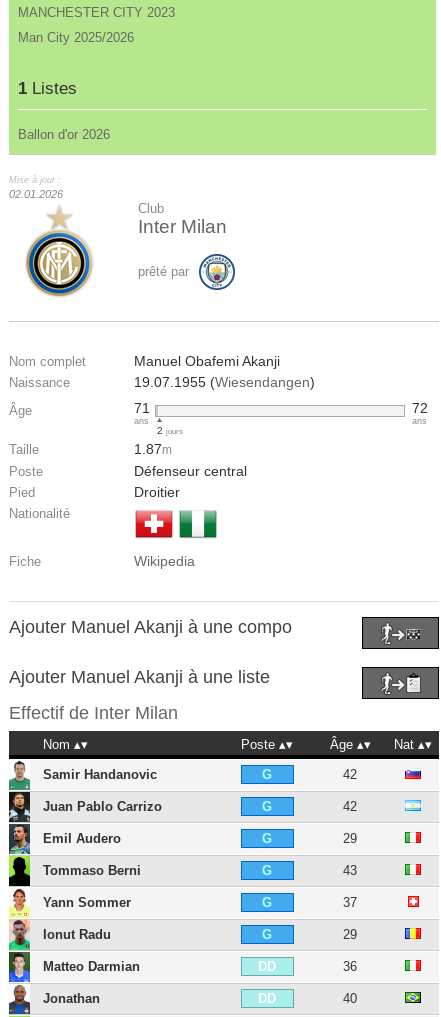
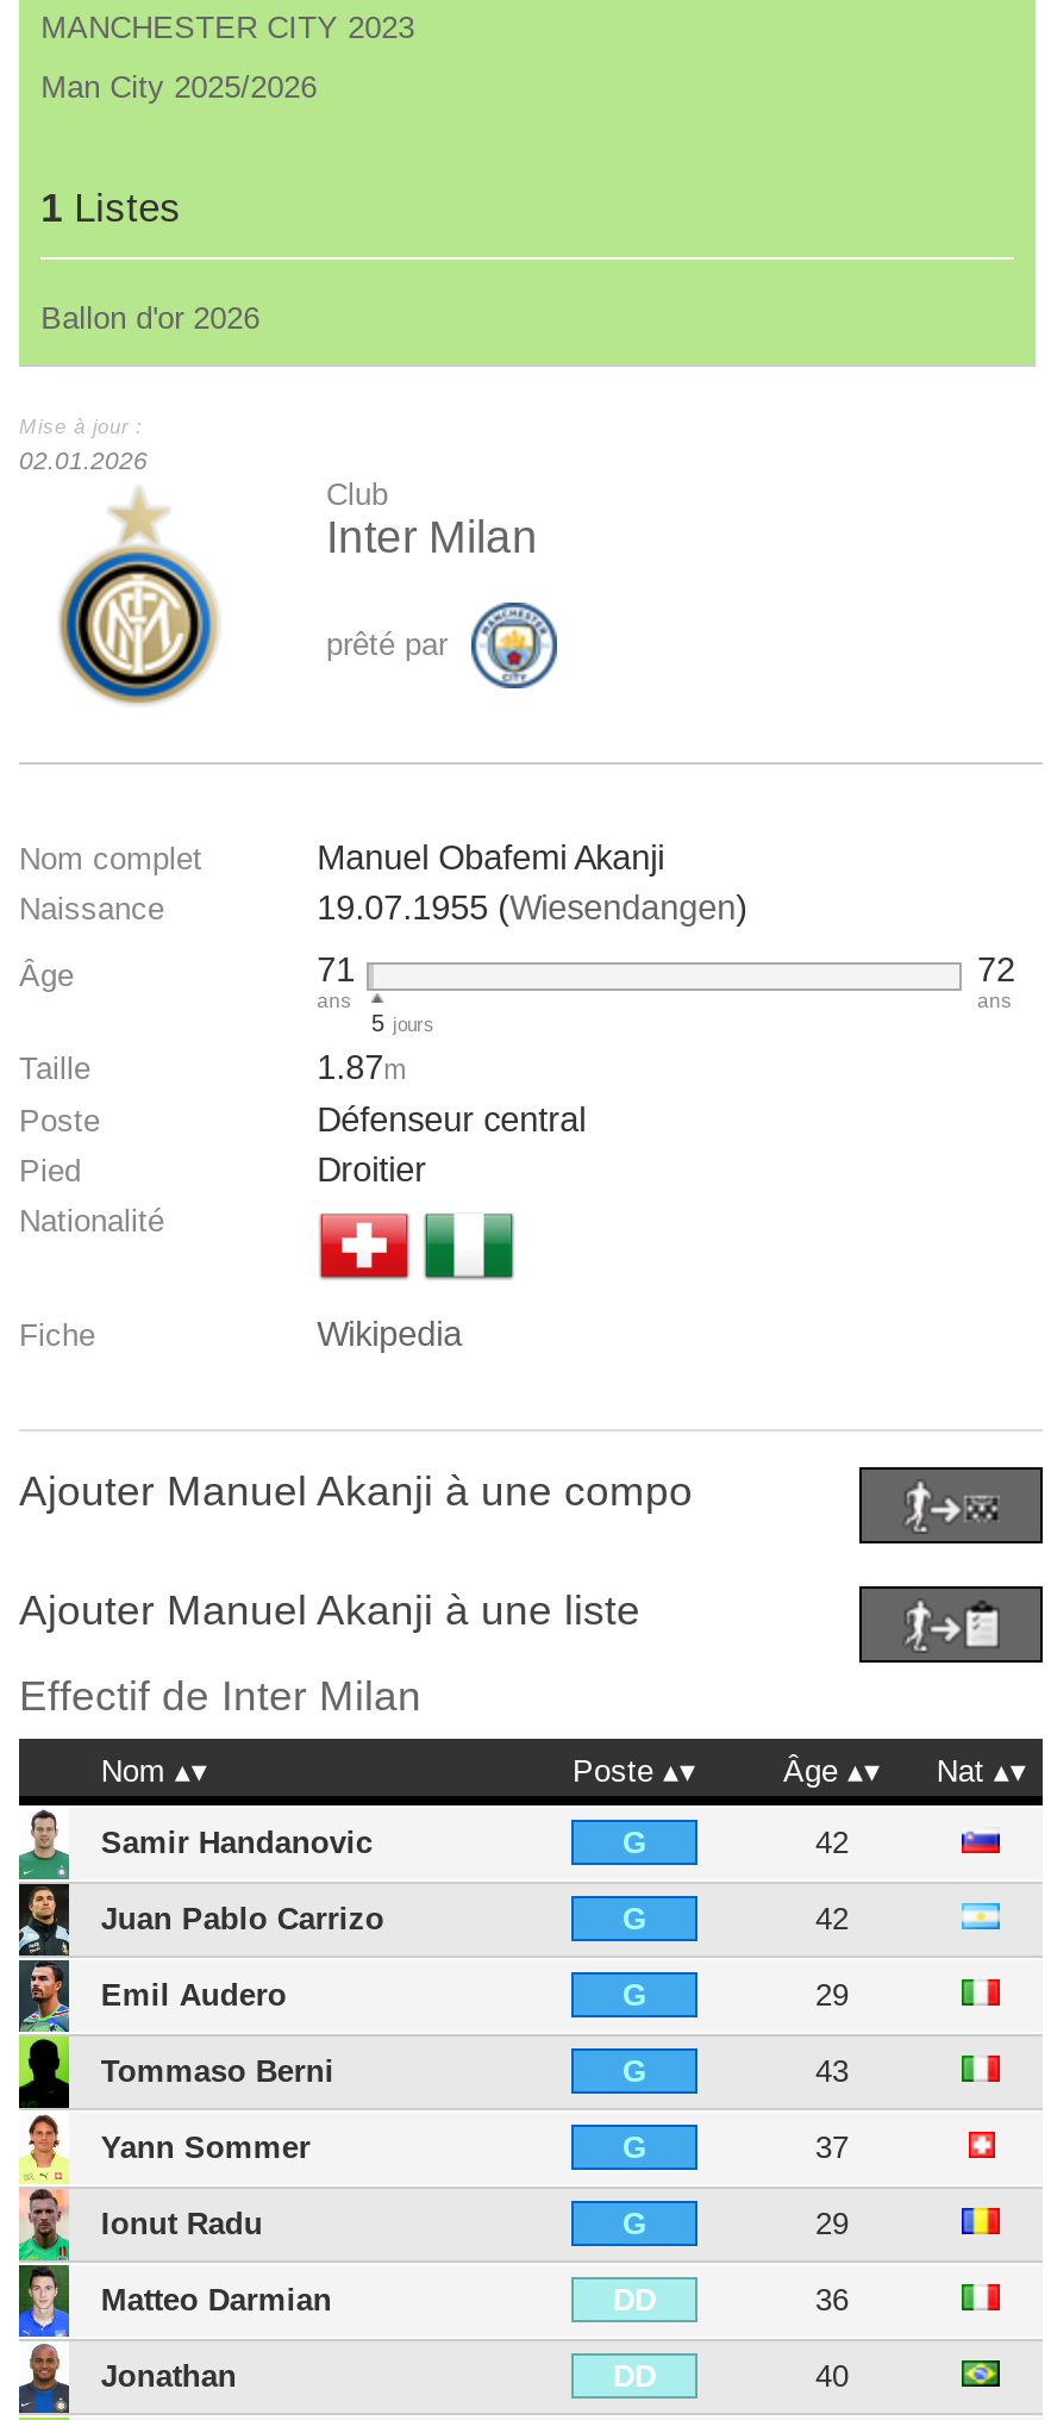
- 2 jours
+ 5 jours
